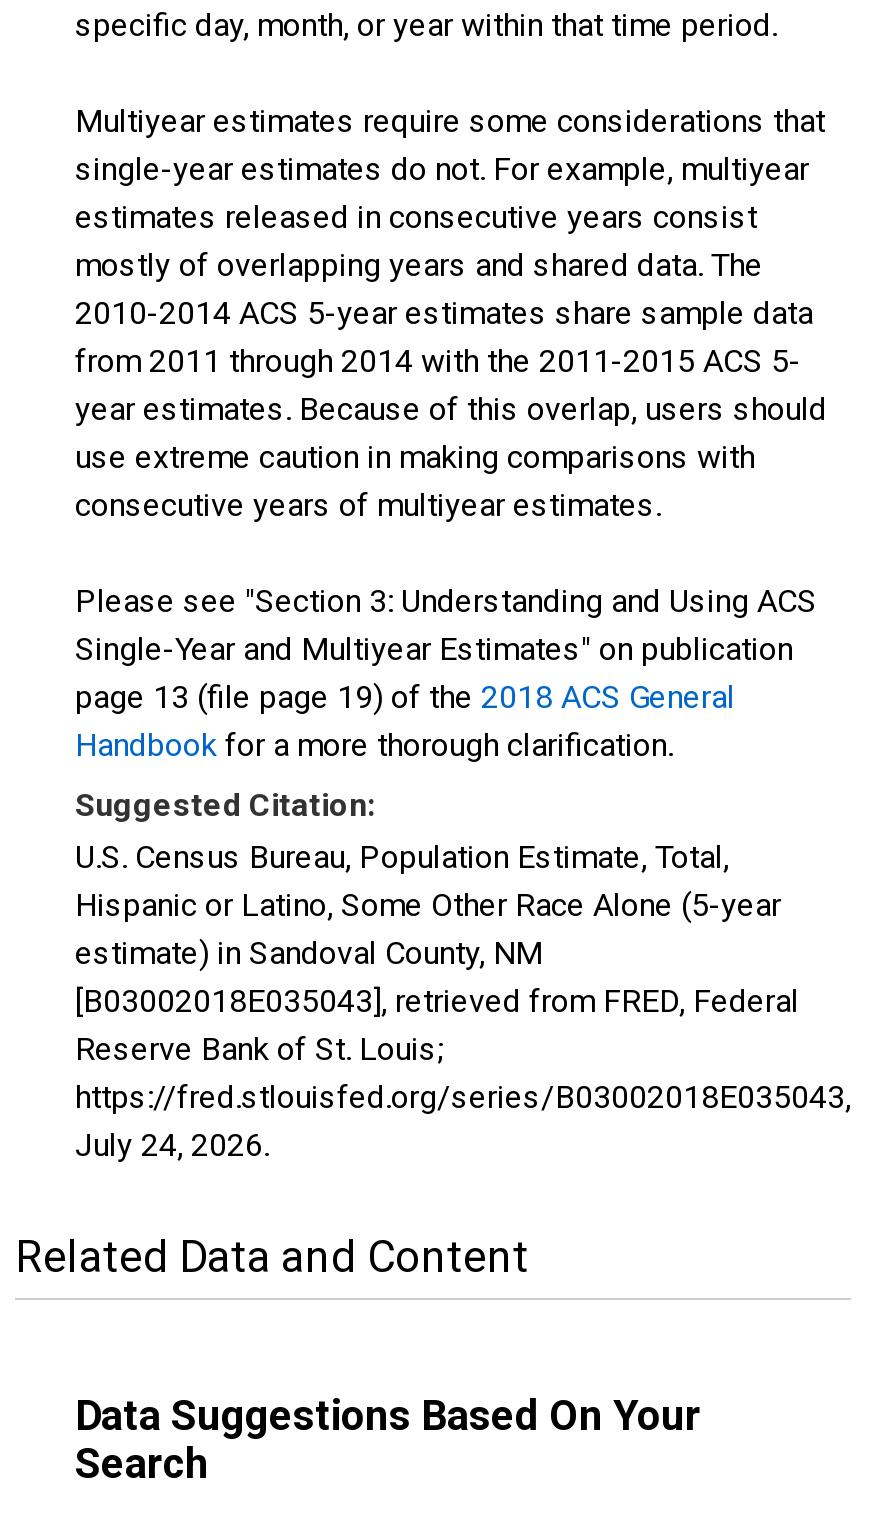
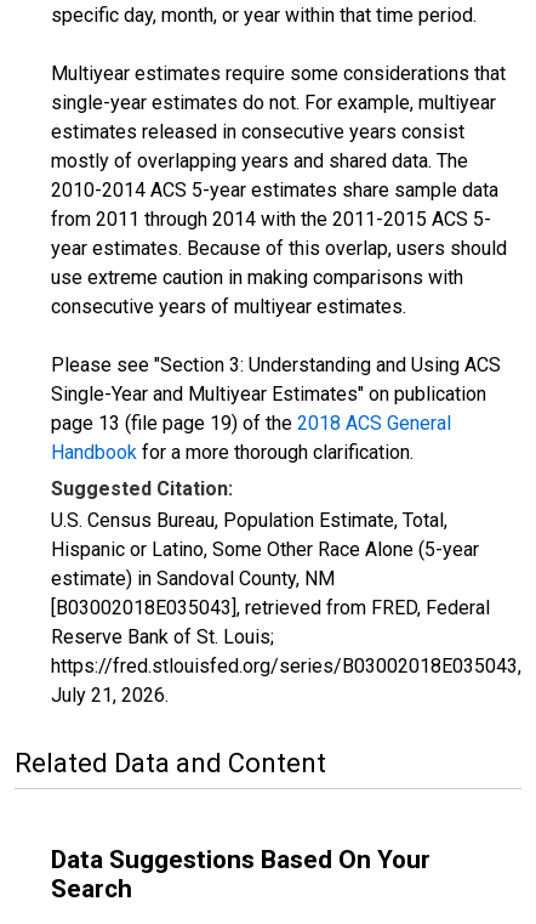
- July 24, 2026.
+ July 21, 2026.
